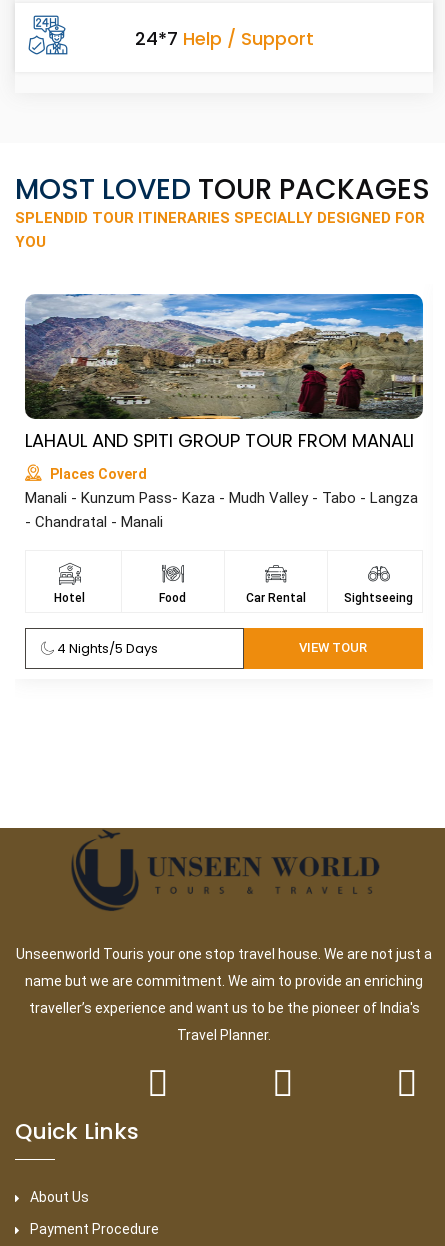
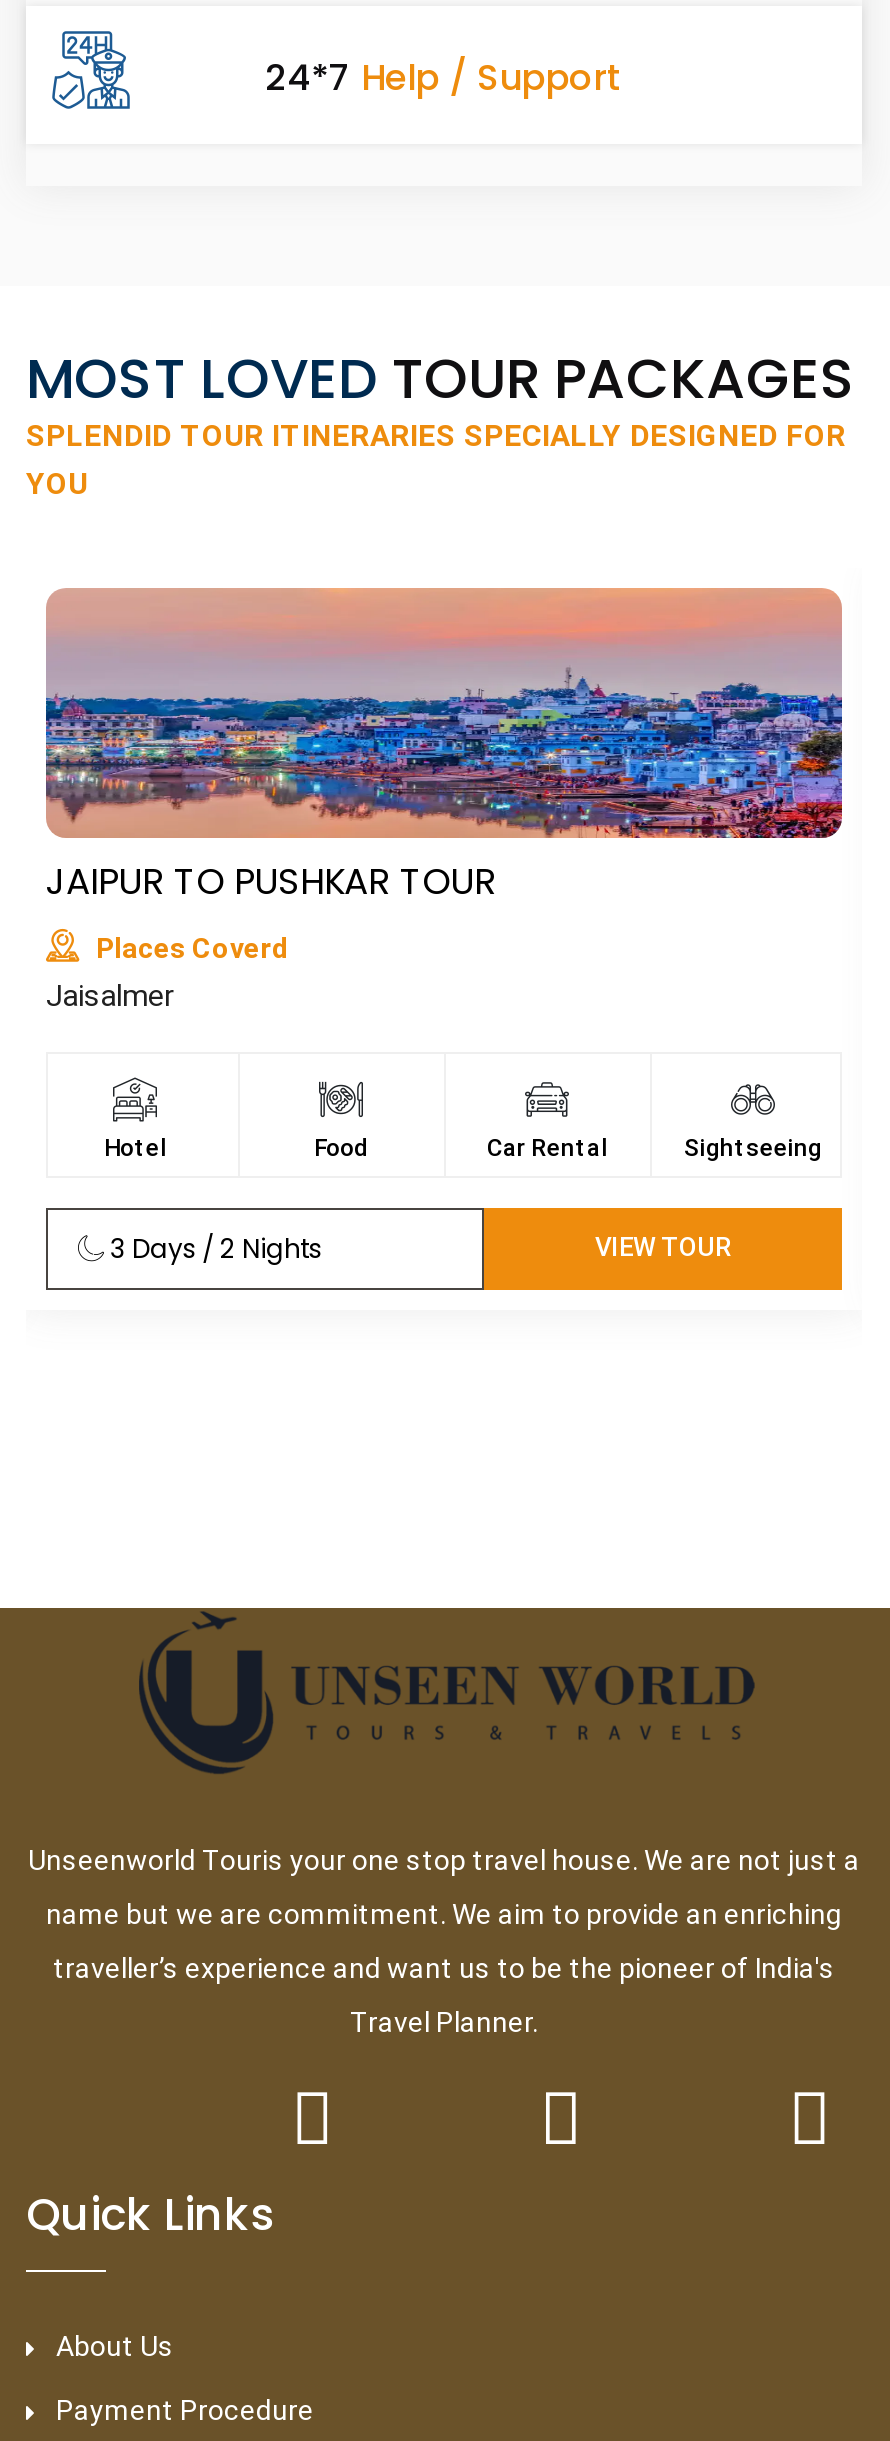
- [image]
- LAHAUL AND SPITI GROUP TOUR FROM MANALI
+ [image]
+ JAIPUR TO PUSHKAR TOUR

- Manali - Kunzum Pass- Kaza - Mudh Valley - Tabo - Langza
- - Chandratal - Manali
+ Jaisalmer

- 4 Nights/5 Days
+ 3 Days / 2 Nights
